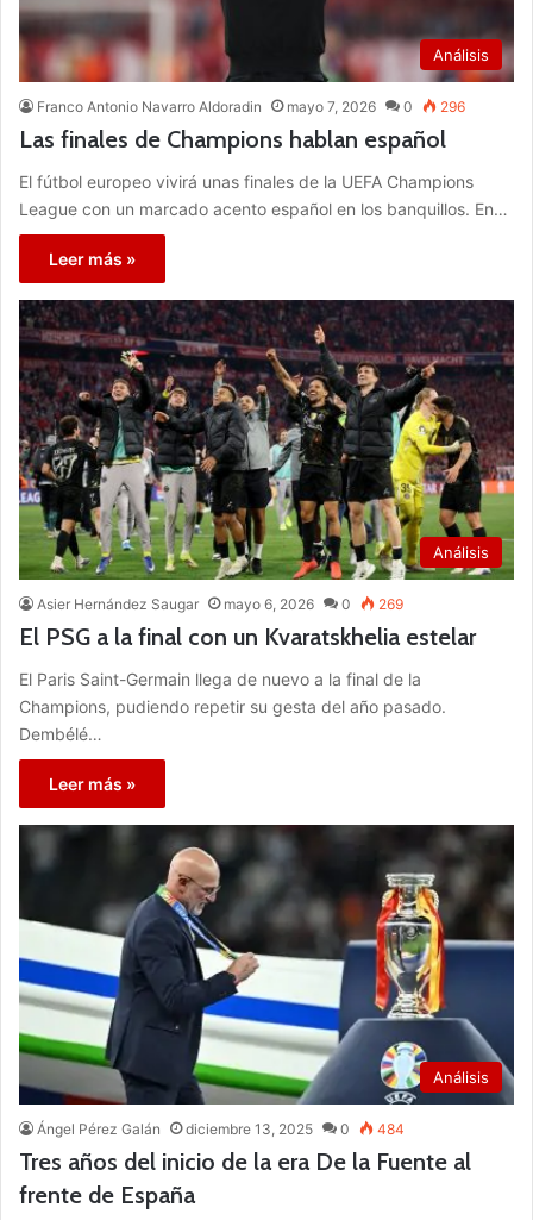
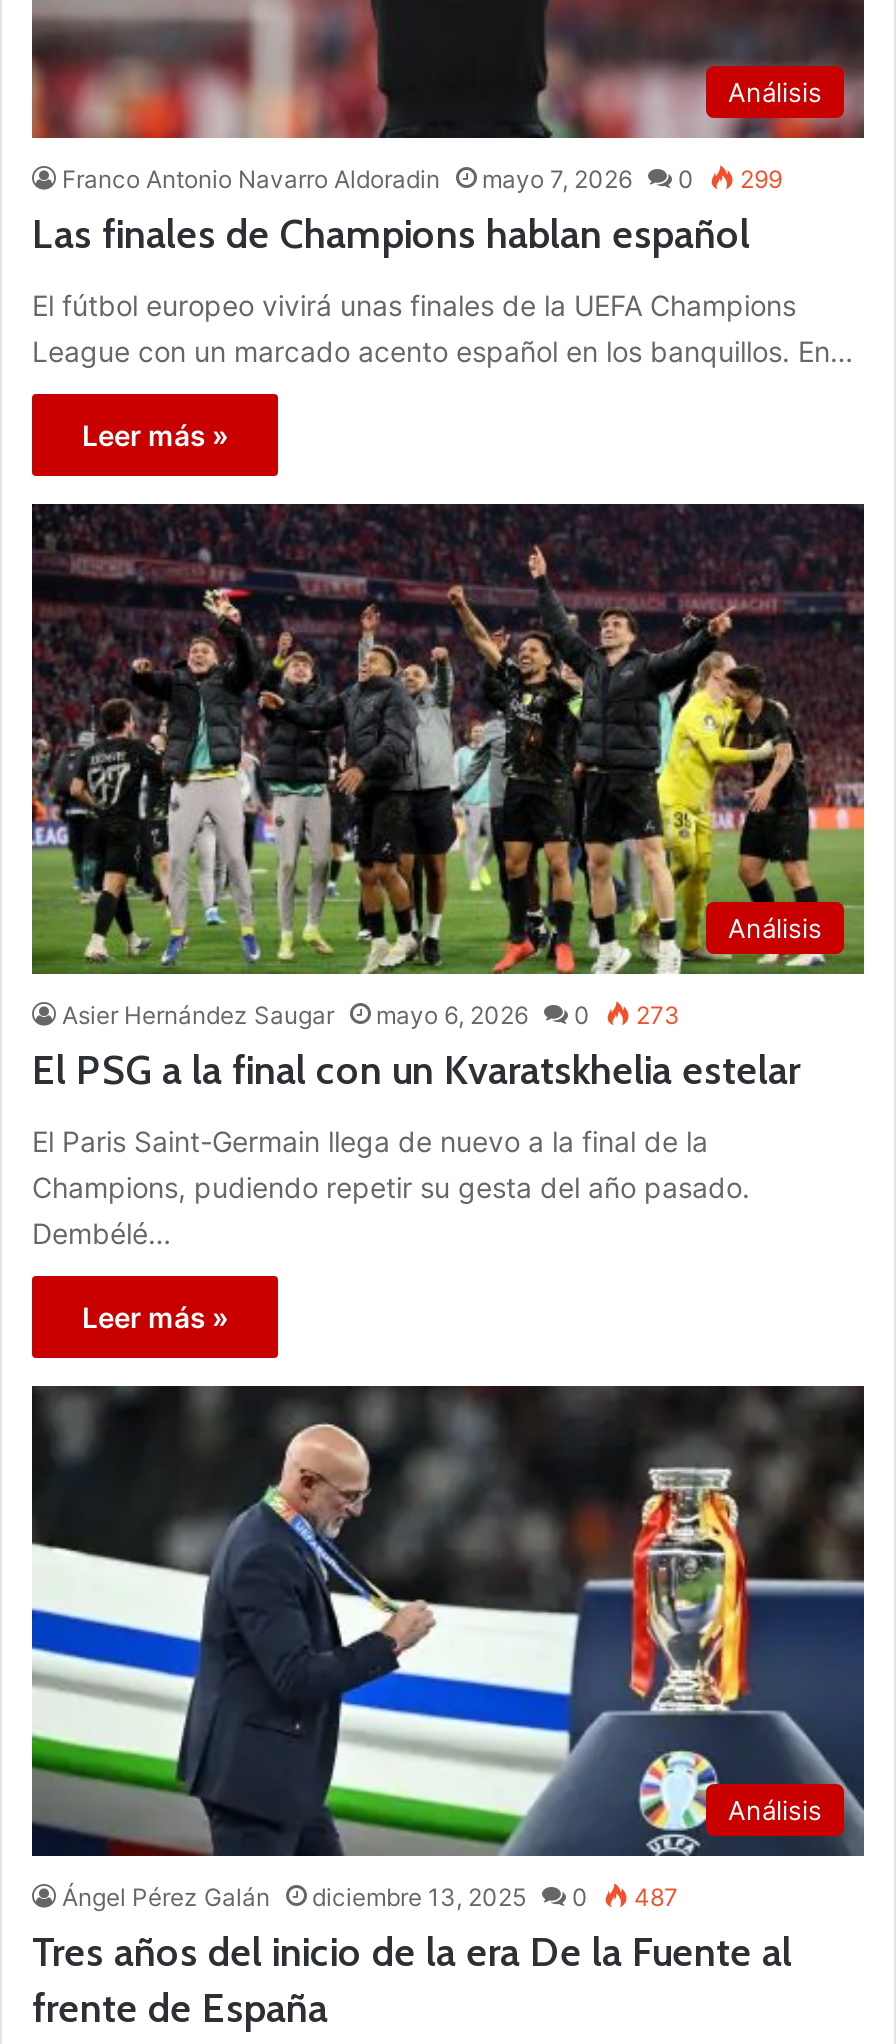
- Franco Antonio Navarro Aldoradin mayo 7, 2026 0 296
+ Franco Antonio Navarro Aldoradin mayo 7, 2026 0 299

- Asier Hernández Saugar mayo 6, 2026 0 269
+ Asier Hernández Saugar mayo 6, 2026 0 273

- Ángel Pérez Galán diciembre 13, 2025 0 484
+ Ángel Pérez Galán diciembre 13, 2025 0 487
